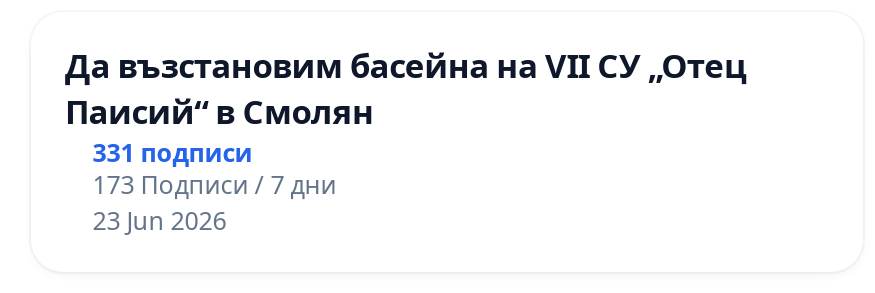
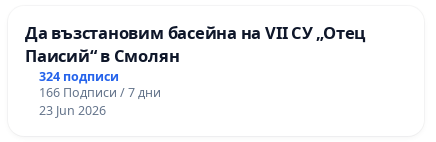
- 331 подписи
+ 324 подписи

- 173 Подписи / 7 дни
+ 166 Подписи / 7 дни
